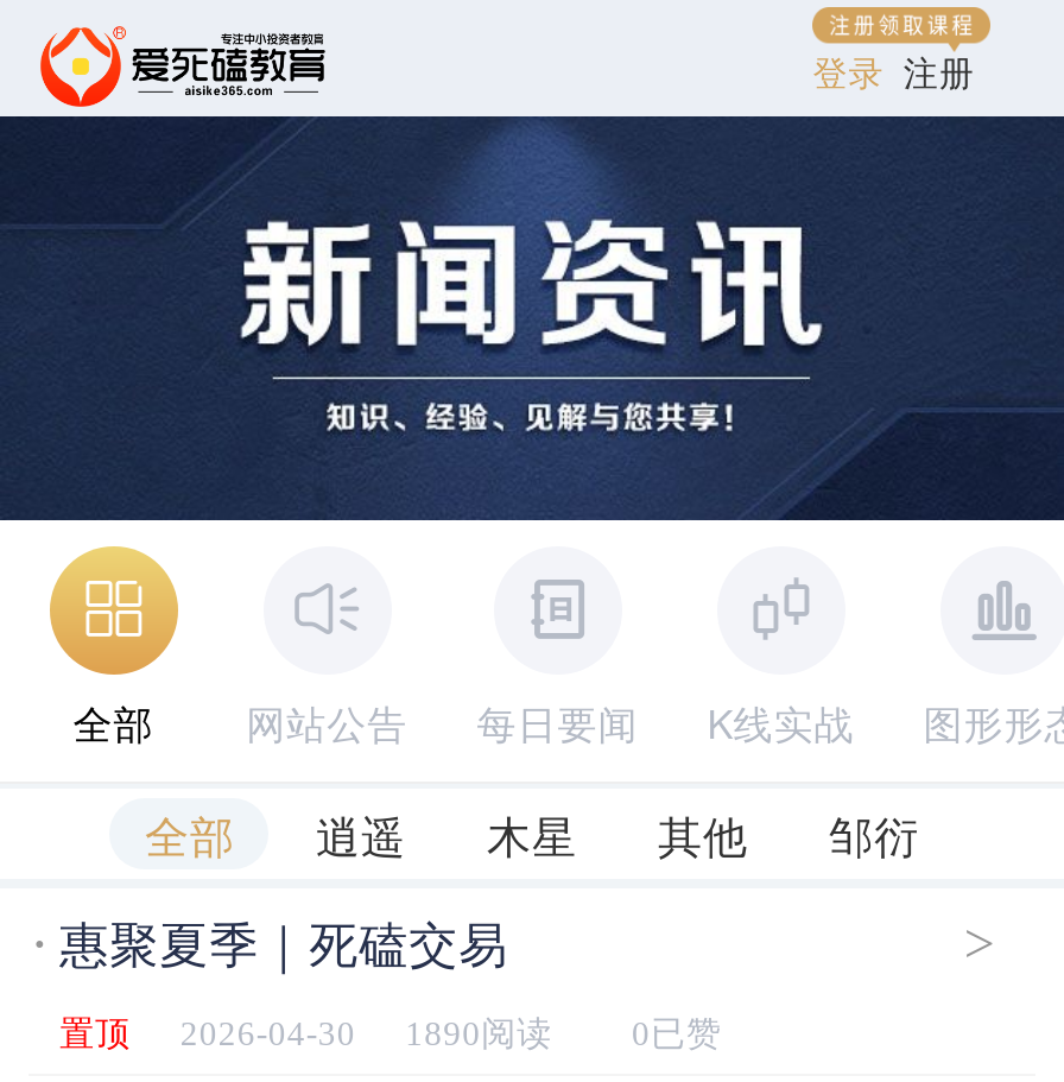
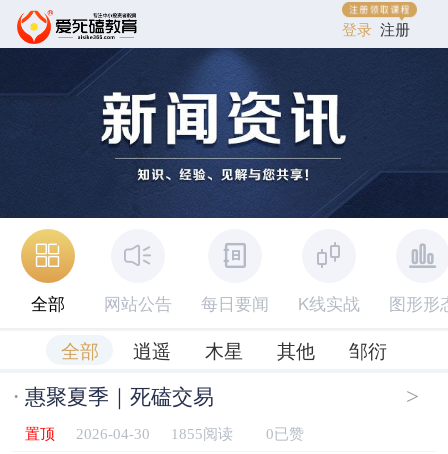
- 置顶 2026-04-30 1890阅读
+ 置顶 2026-04-30 1855阅读
